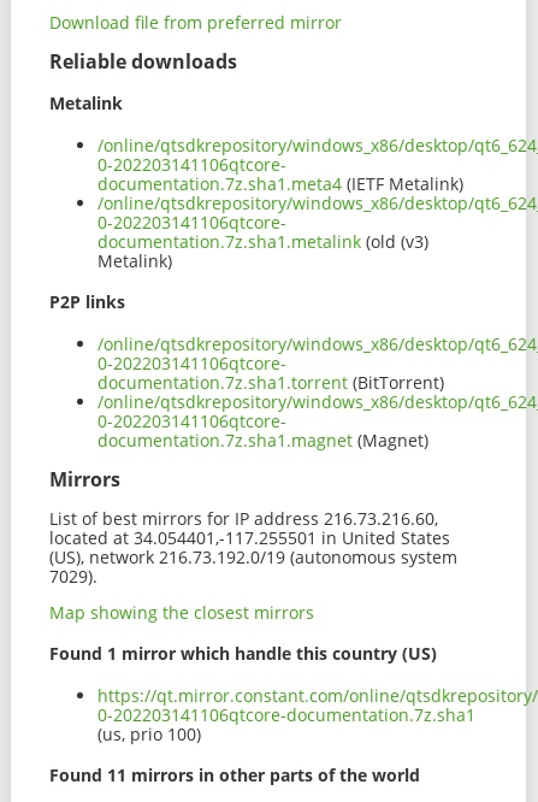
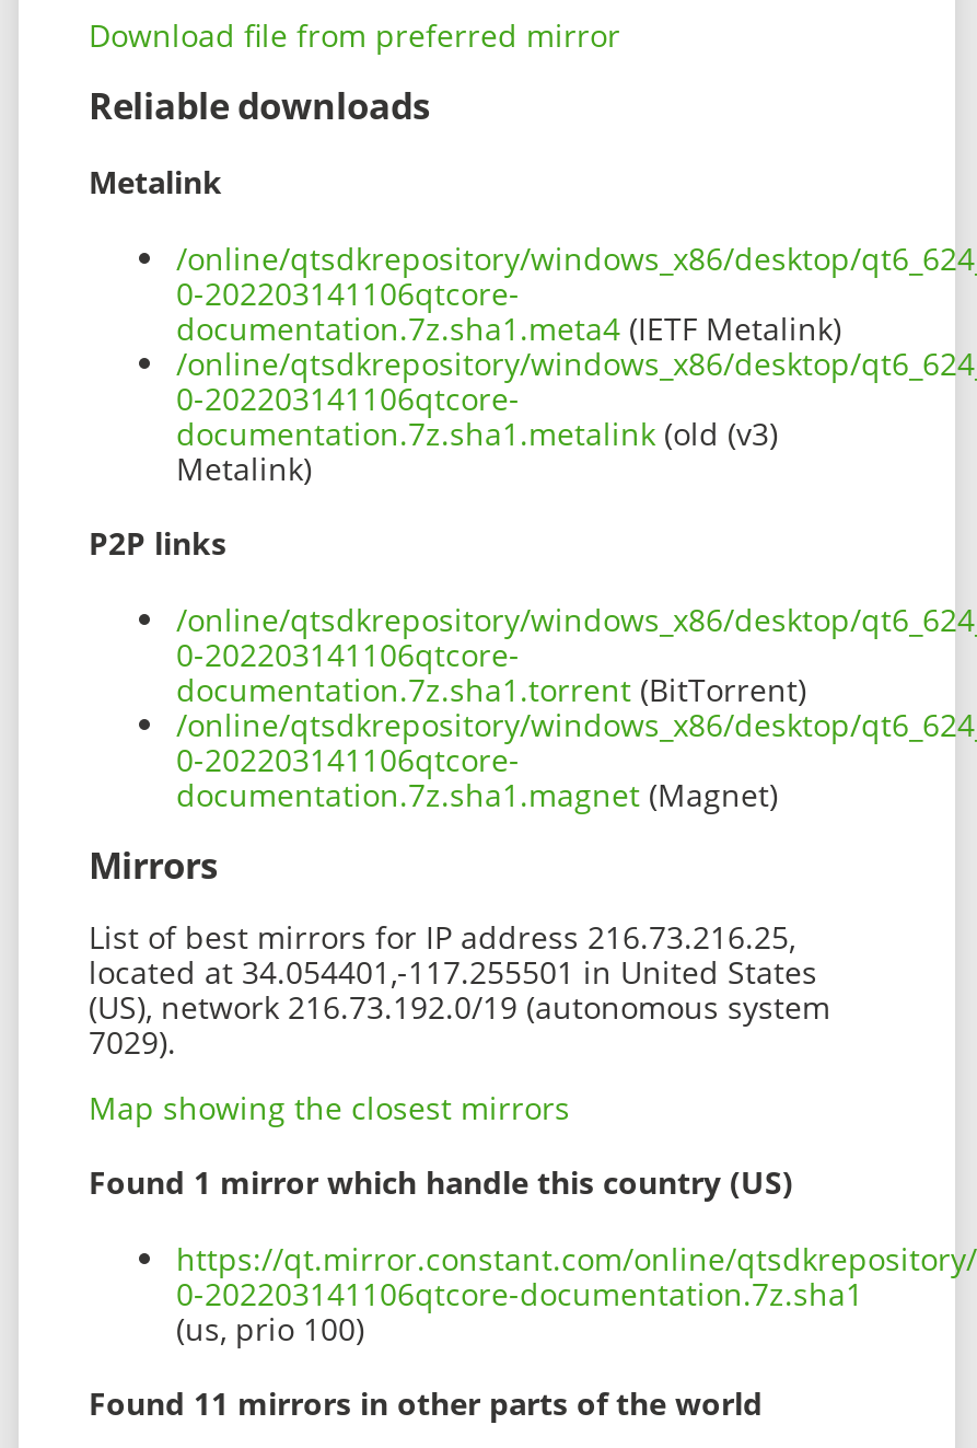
- List of best mirrors for IP address 216.73.216.60,
+ List of best mirrors for IP address 216.73.216.25,
